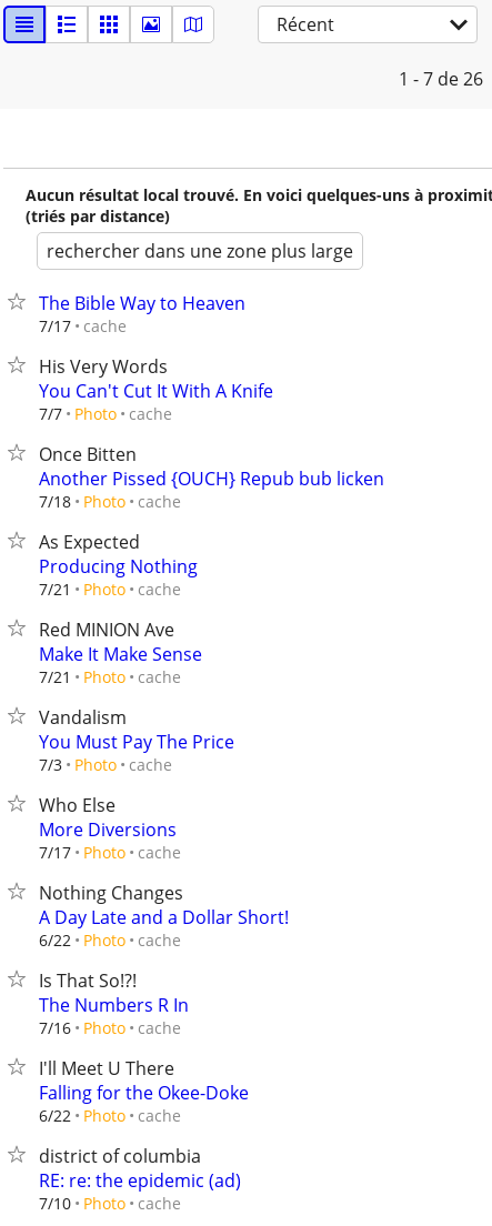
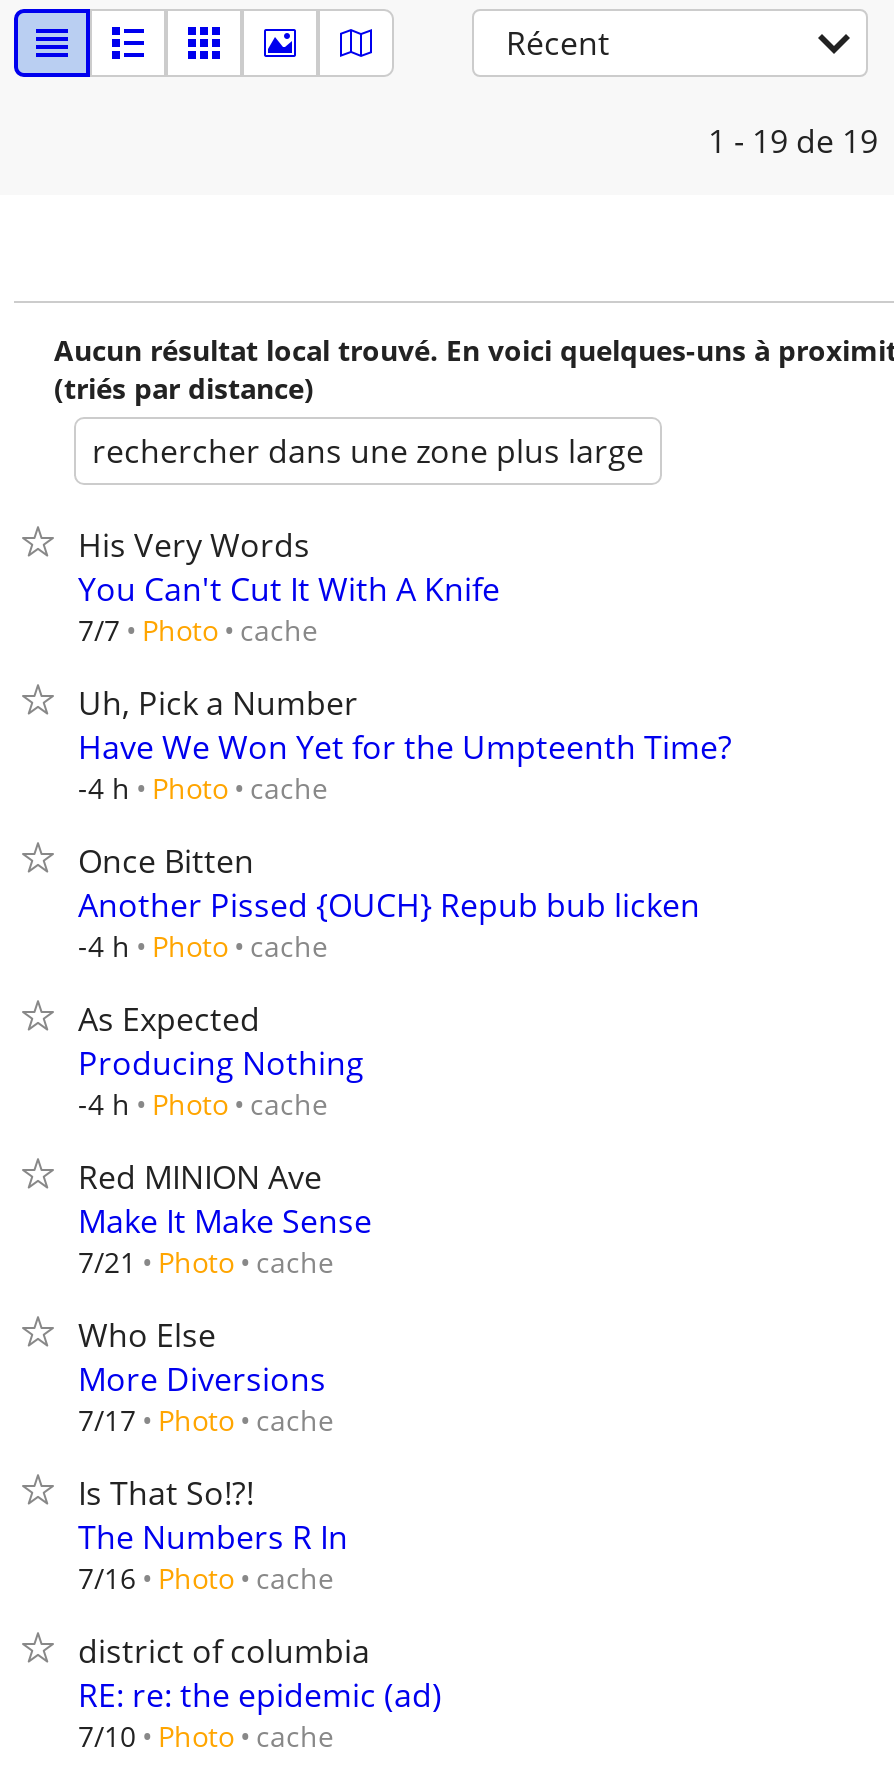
- 1 - 7 de 26
+ 1 - 19 de 19

- The Bible Way to Heaven
- 7/17 cache

+ Uh, Pick a Number
+ Have We Won Yet for the Umpteenth Time?
+ -4 h Photo cache

moved down: Once Bitten | Another Pissed {OUCH} Repub bub licken

- 7/18 Photo cache
+ -4 h Photo cache

moved down: As Expected | Producing Nothing

- 7/21 Photo cache
+ -4 h Photo cache

moved down: Red MINION Ave | Make It Make Sense | 7/21 Photo cache

- Vandalism
- You Must Pay The Price
- 7/3 Photo cache

- Nothing Changes
- A Day Late and a Dollar Short!
- 6/22 Photo cache

- I'll Meet U There
- Falling for the Okee-Doke
- 6/22 Photo cache
